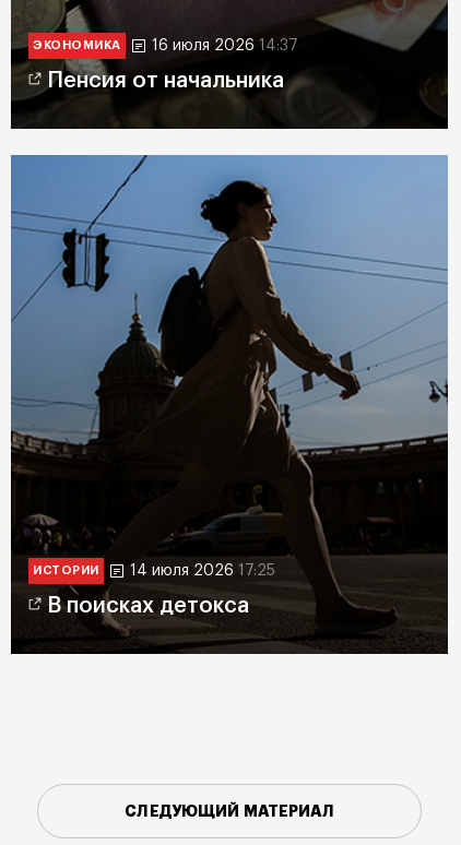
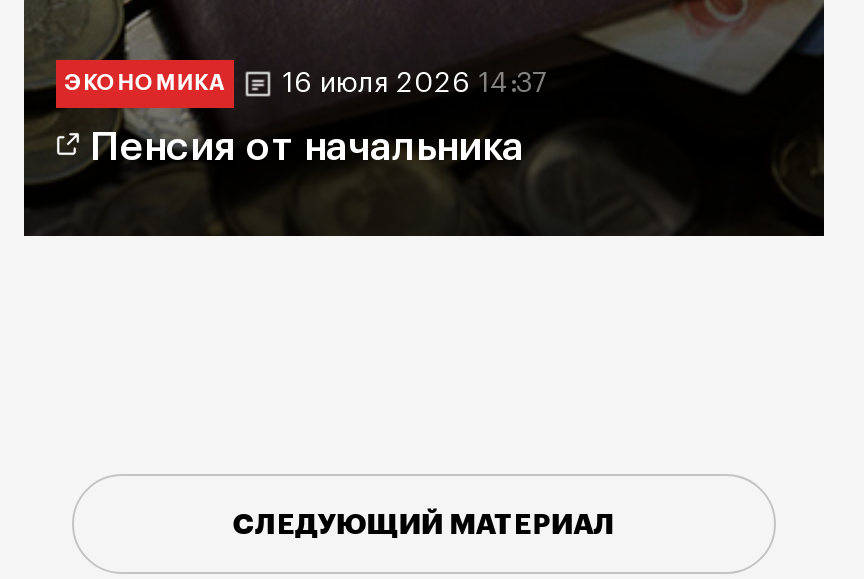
- [image]
- ИСТОРИИ
- 14 июля 2026 17:25
- В поисках детокса
